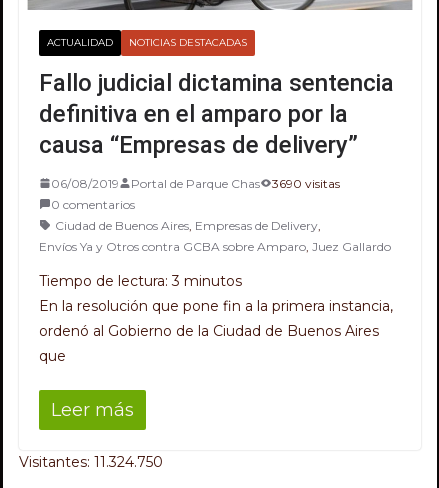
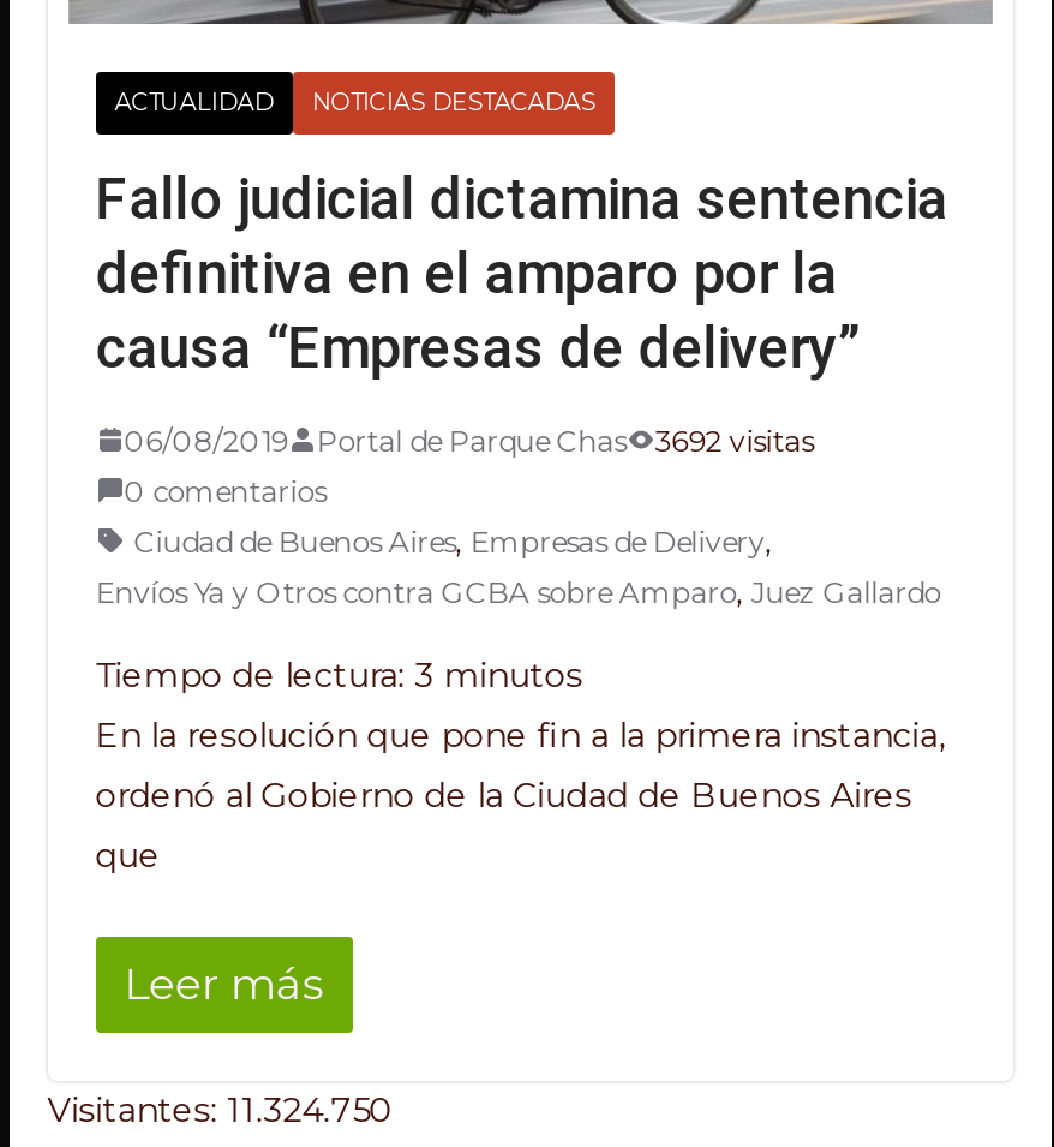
- 06/08/2019 Portal de Parque Chas 3690 visitas
+ 06/08/2019 Portal de Parque Chas 3692 visitas
